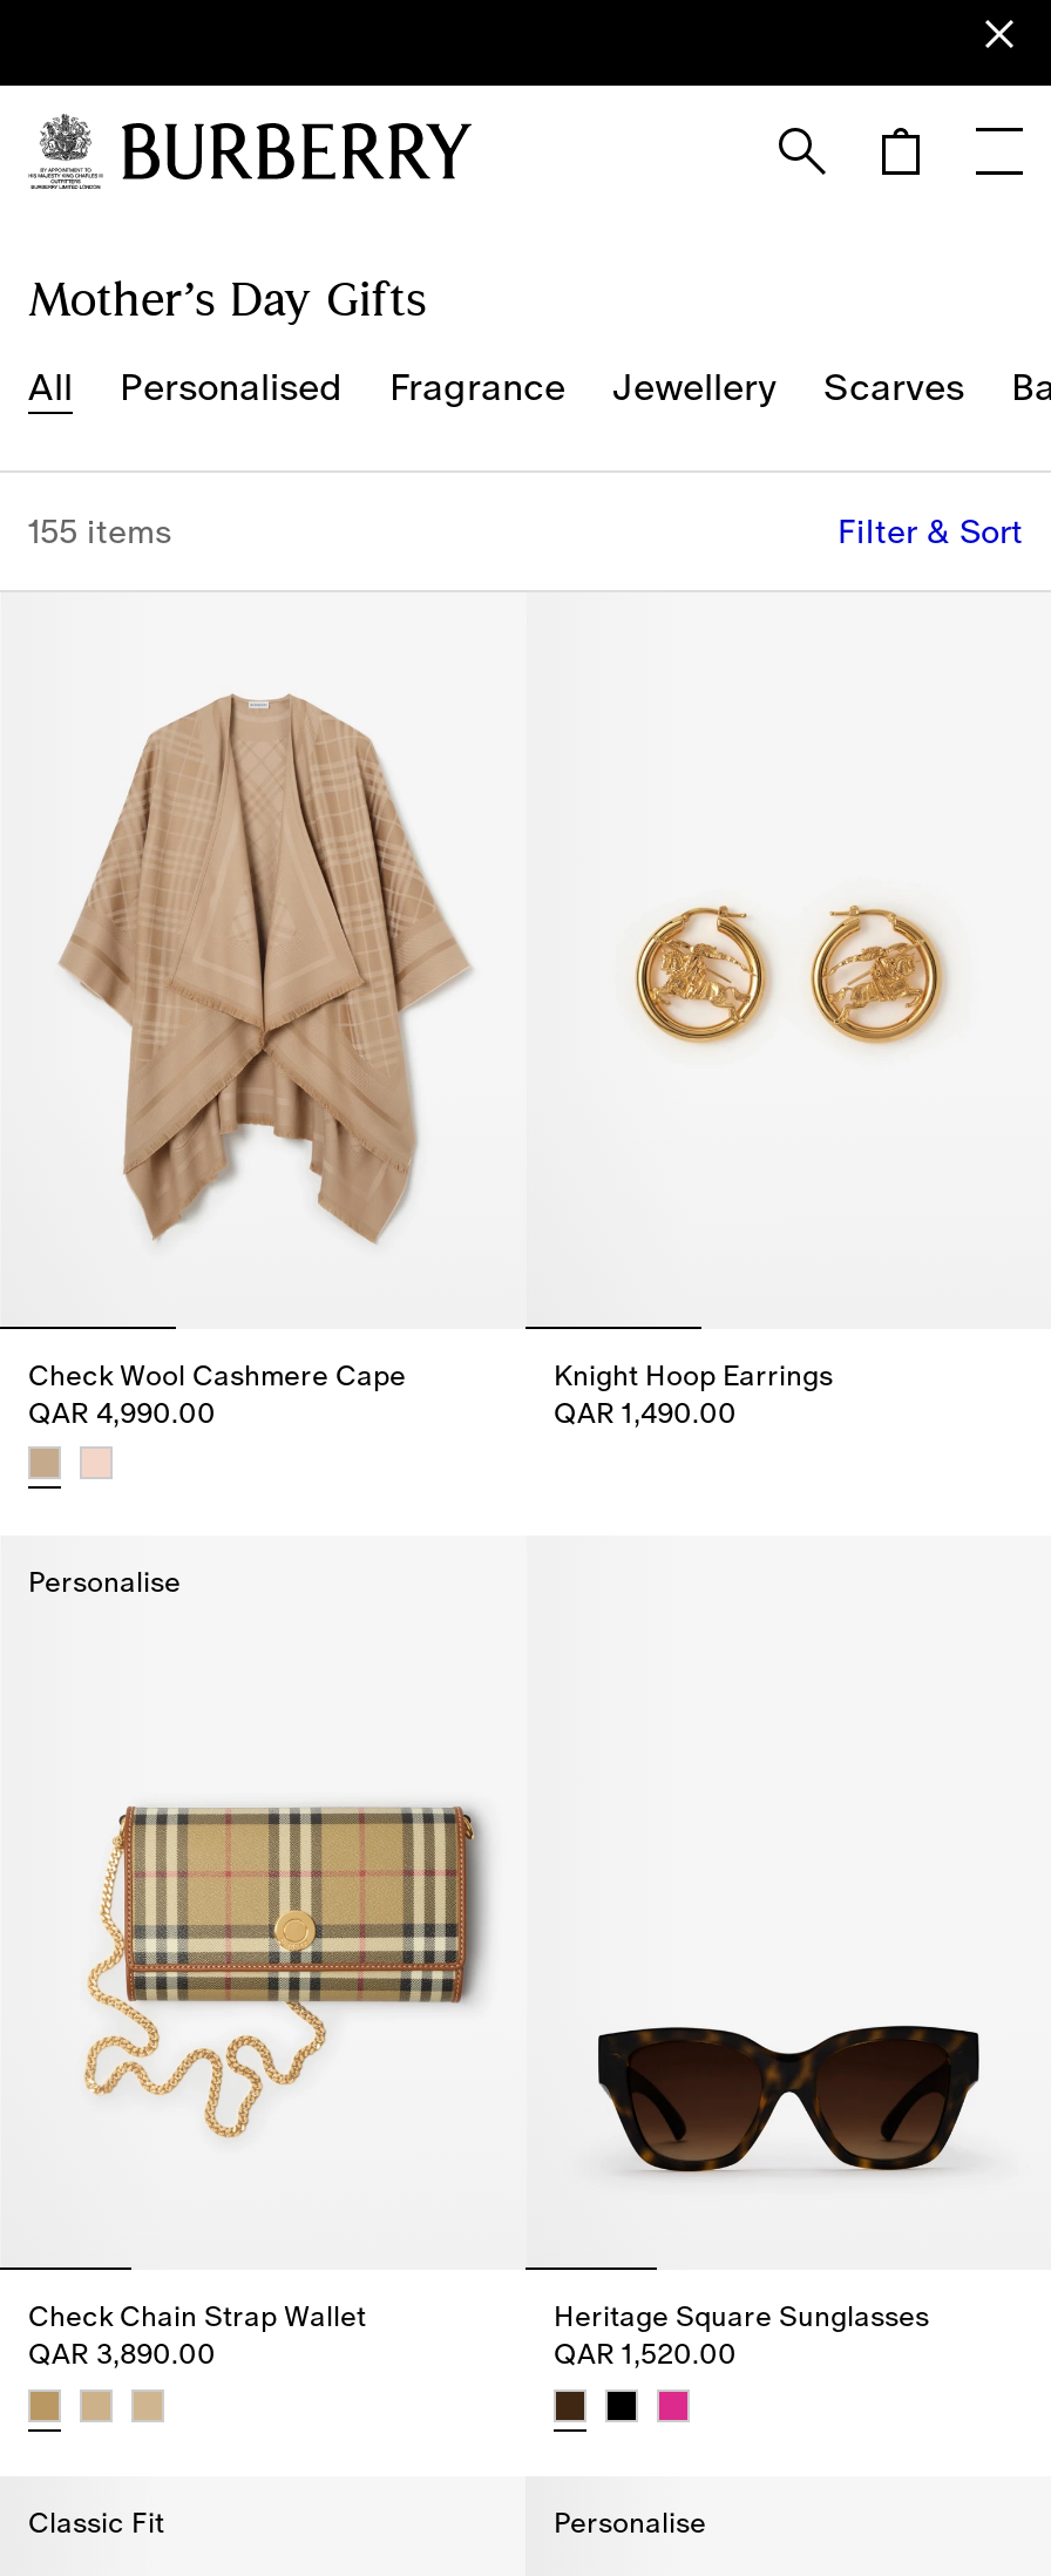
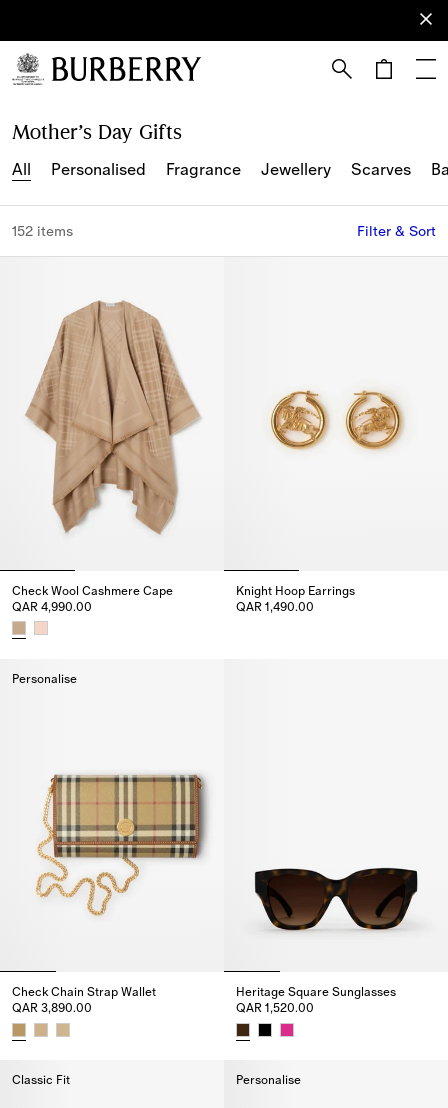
- 155 items
+ 152 items
